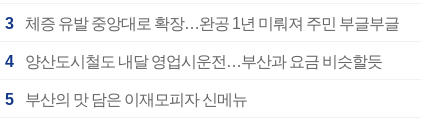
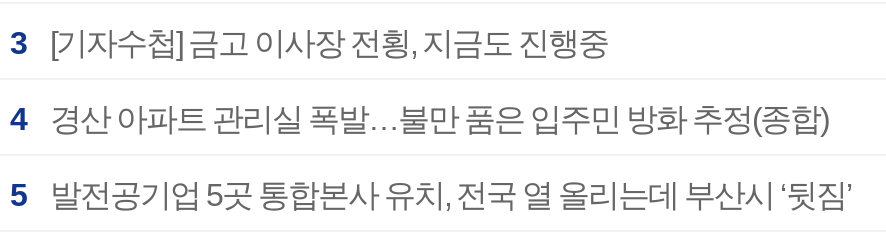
- 체증 유발 중앙대로 확장…완공 1년 미뤄져 주민 부글부글
+ [기자수첩] 금고 이사장 전횡, 지금도 진행중

- 양산도시철도 내달 영업시운전…부산과 요금 비슷할듯
+ 경산 아파트 관리실 폭발…불만 품은 입주민 방화 추정(종합)

- 부산의 맛 담은 이재모피자 신메뉴
+ 발전공기업 5곳 통합본사 유치, 전국 열 올리는데 부산시 ‘뒷짐’
